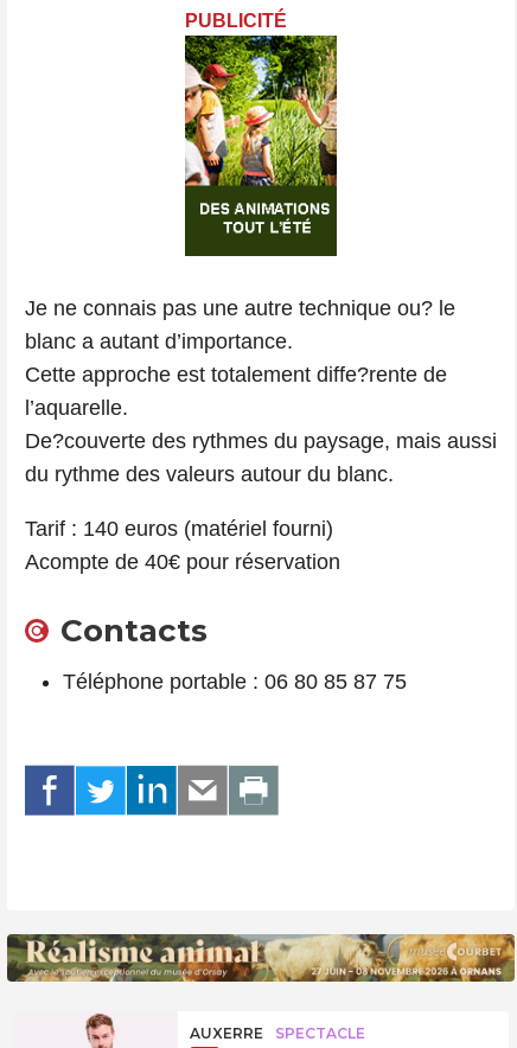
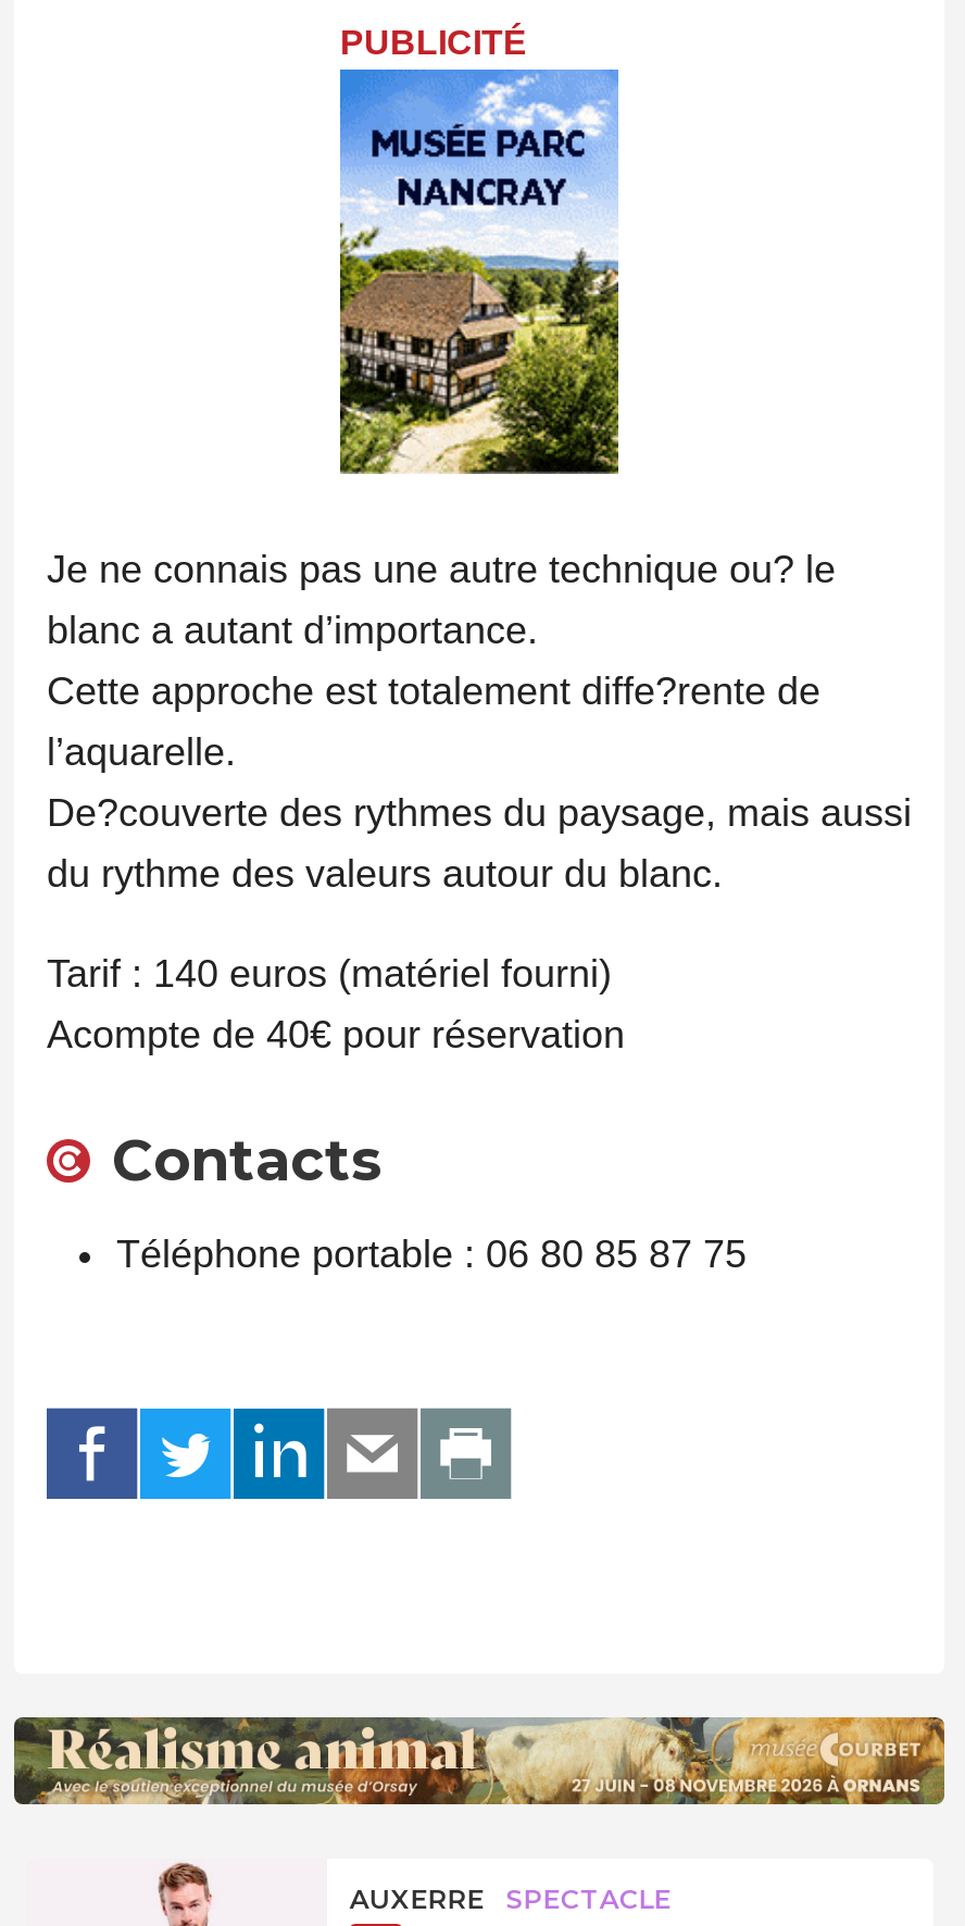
- [image]
+ [image]
